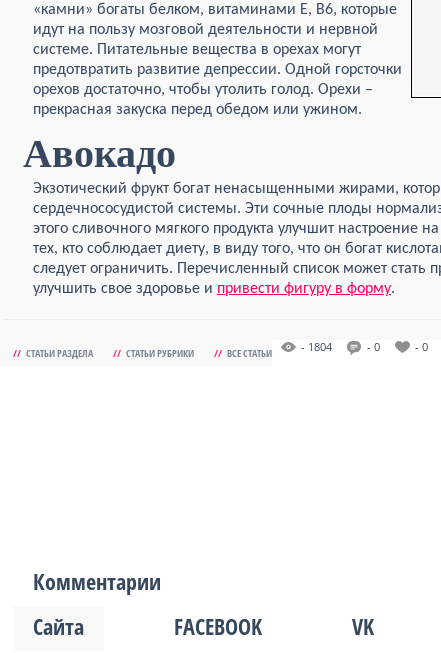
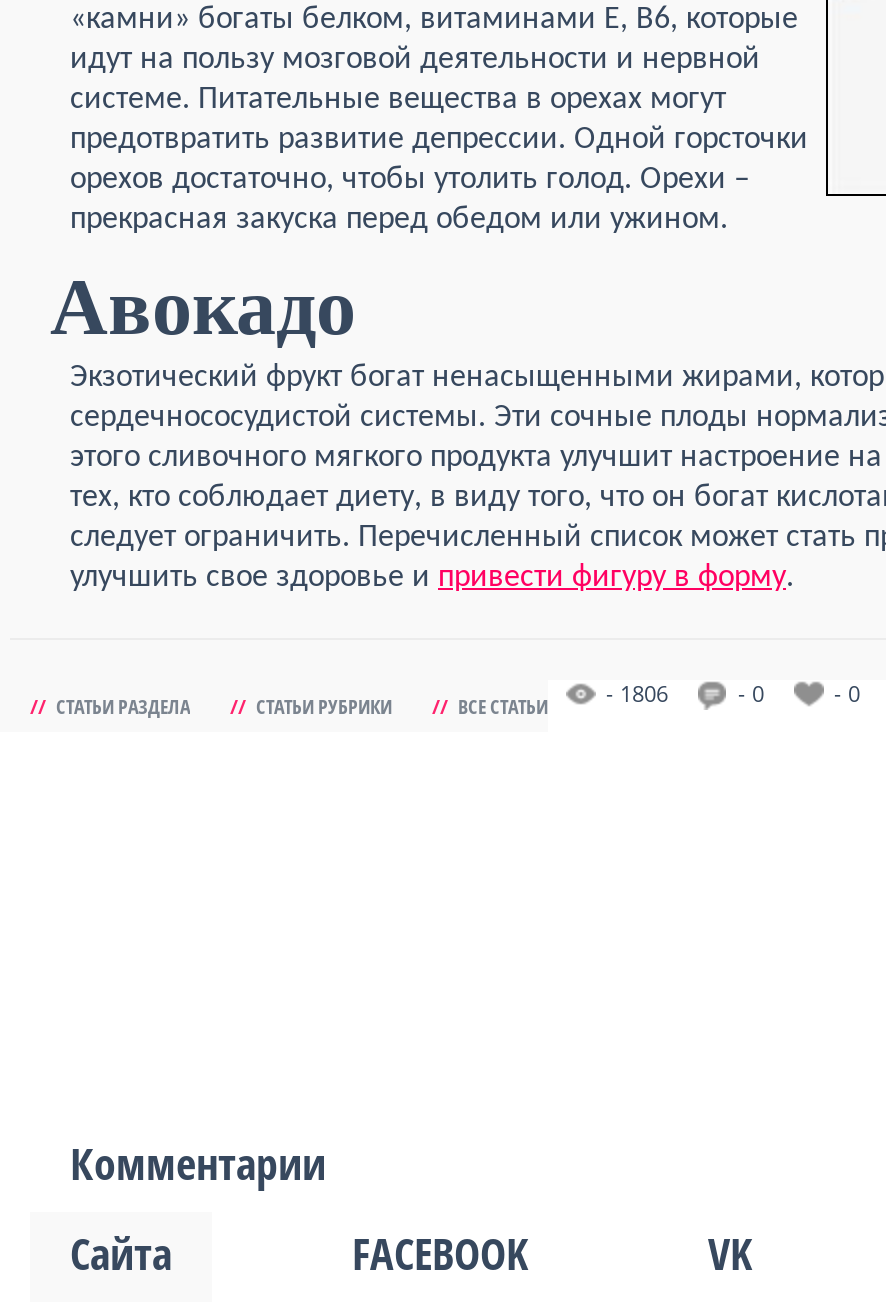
- - 1804
+ - 1806
